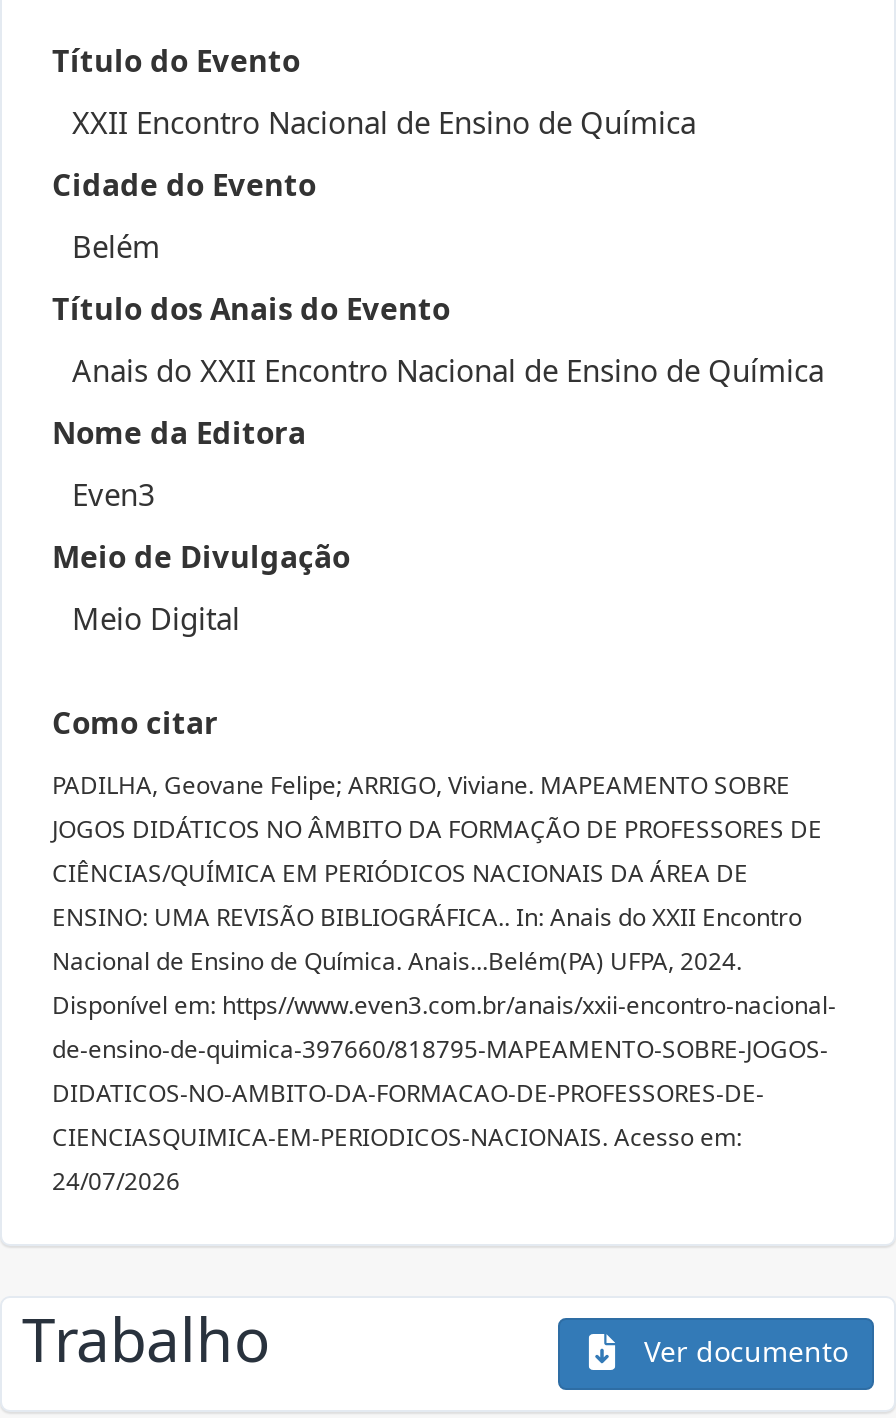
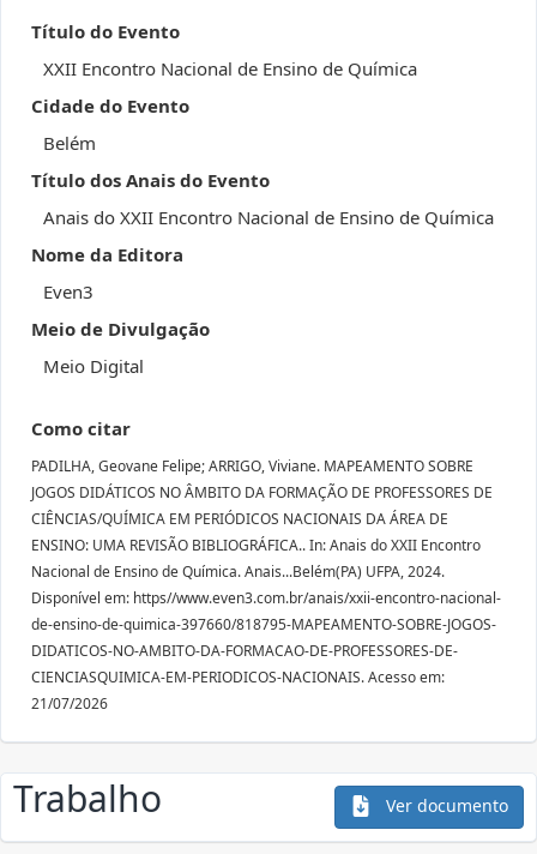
- 24/07/2026
+ 21/07/2026
